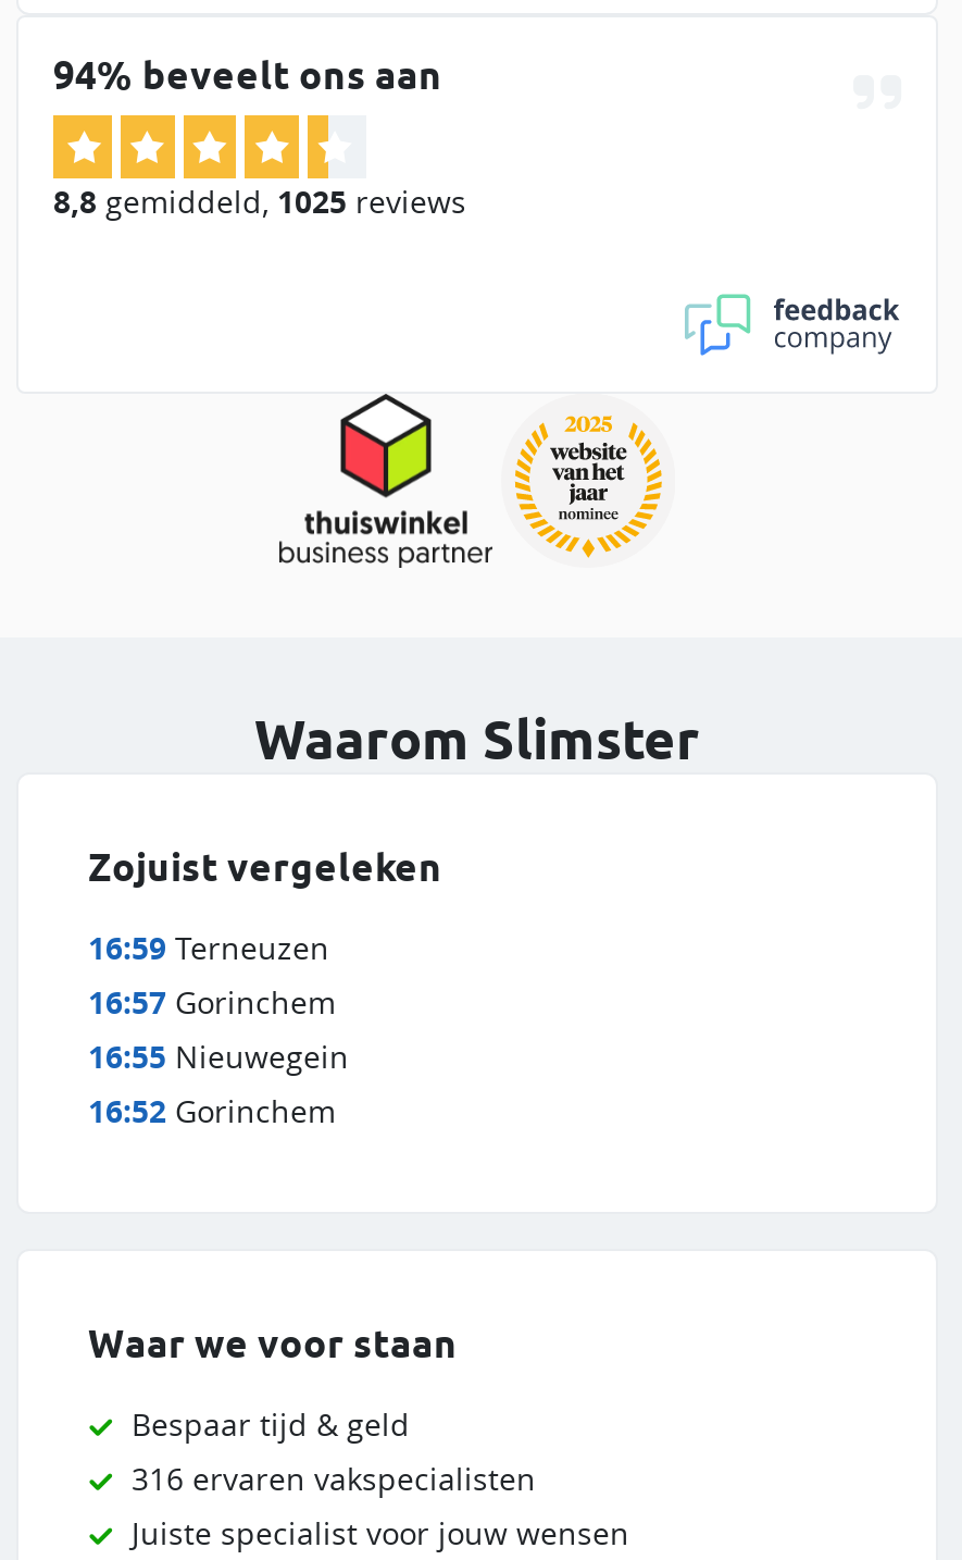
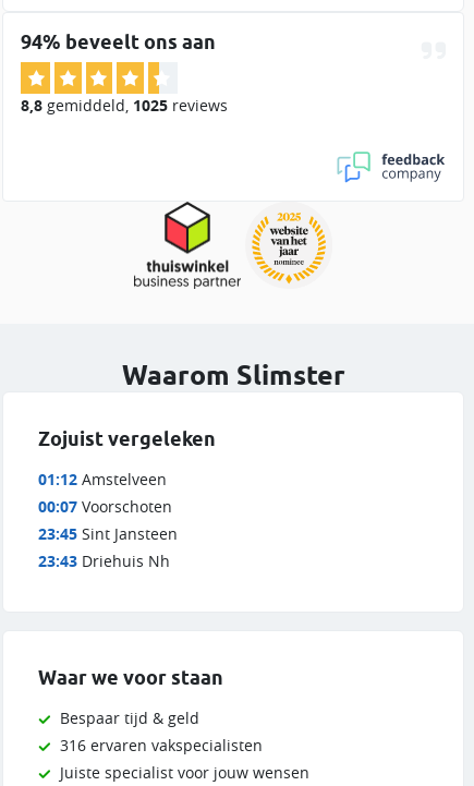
- 16:59 Terneuzen
- 16:57 Gorinchem
- 16:55 Nieuwegein
- 16:52 Gorinchem
+ 01:12 Amstelveen
+ 00:07 Voorschoten
+ 23:45 Sint Jansteen
+ 23:43 Driehuis Nh
